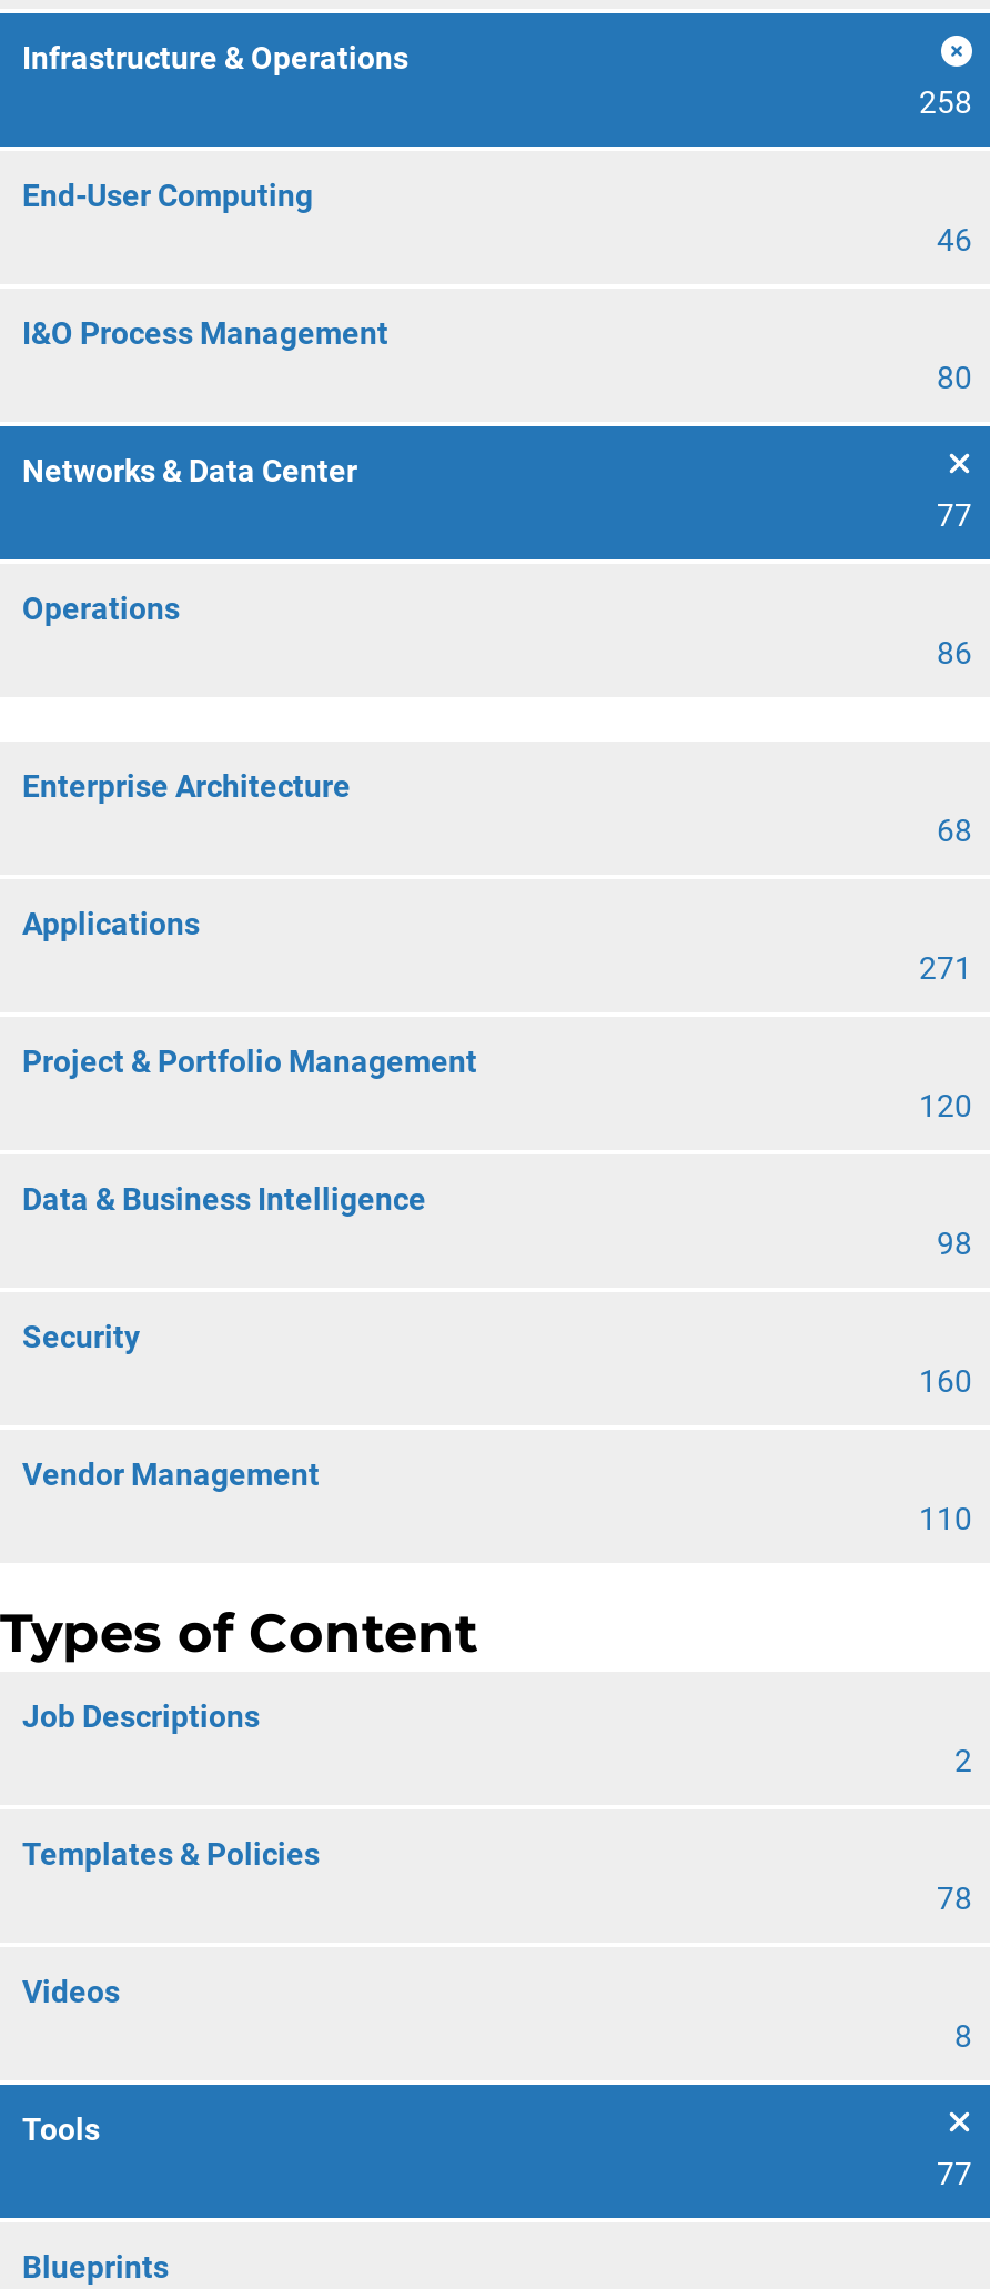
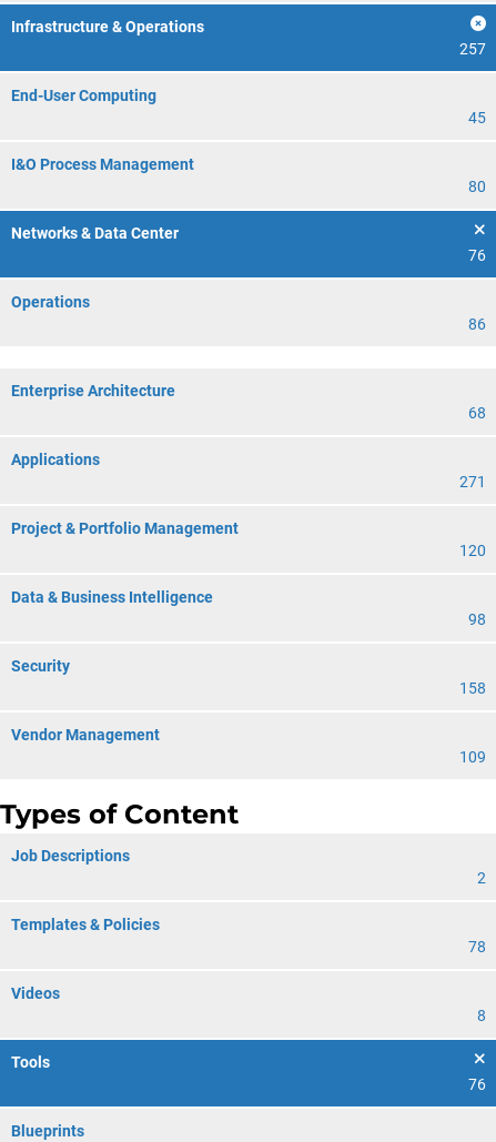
- 258
+ 257

- 46
+ 45

- 77
+ 76

- 160
+ 158

- 110
+ 109

- 77
+ 76
